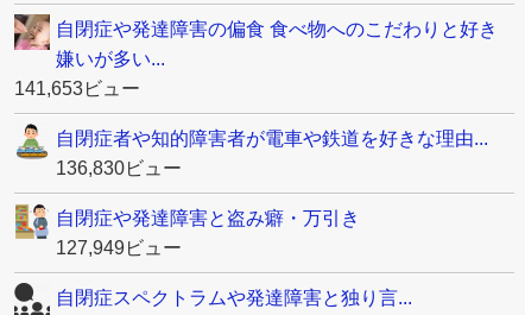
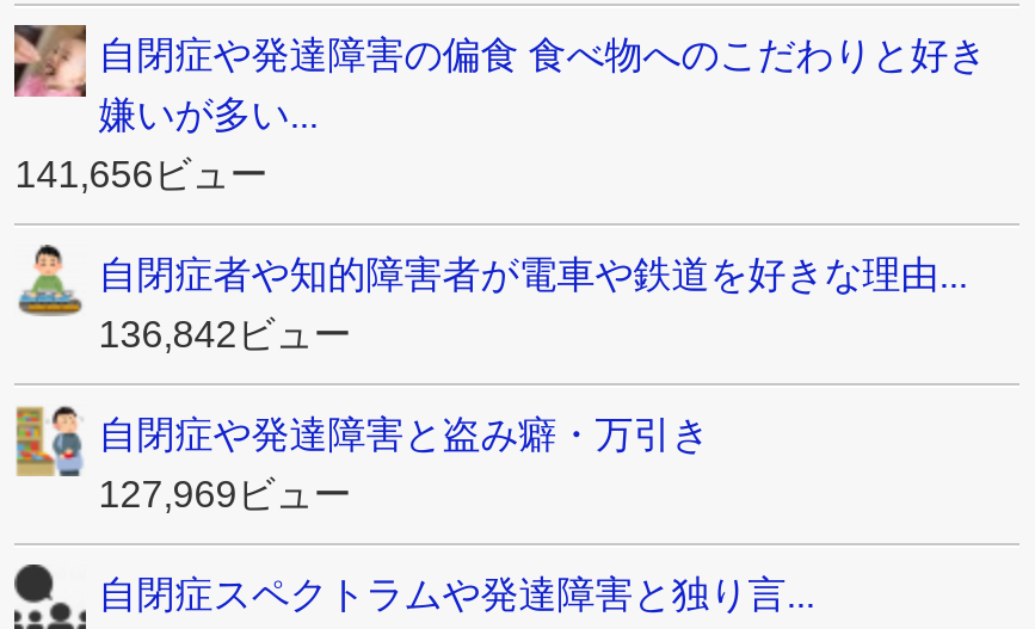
- 141,653ビュー
+ 141,656ビュー

- 136,830ビュー
+ 136,842ビュー

- 127,949ビュー
+ 127,969ビュー
